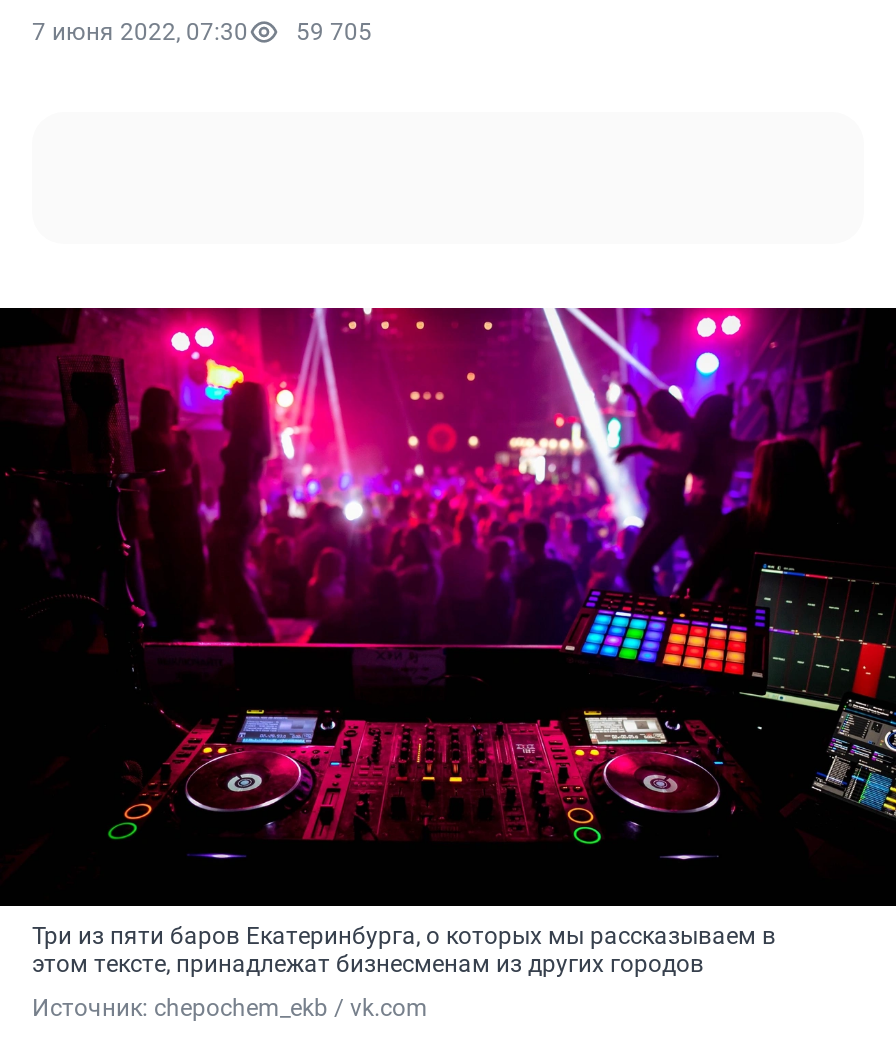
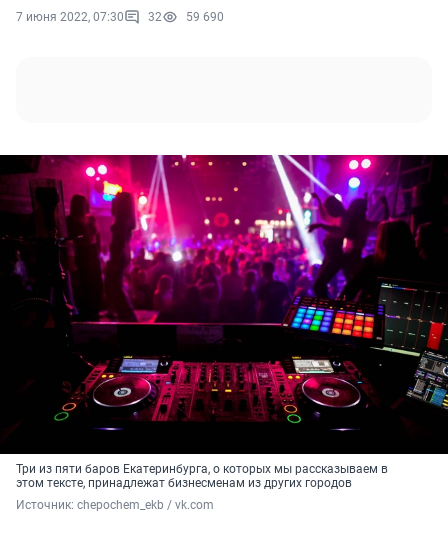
- 59 705
+ 32
+ 59 690
